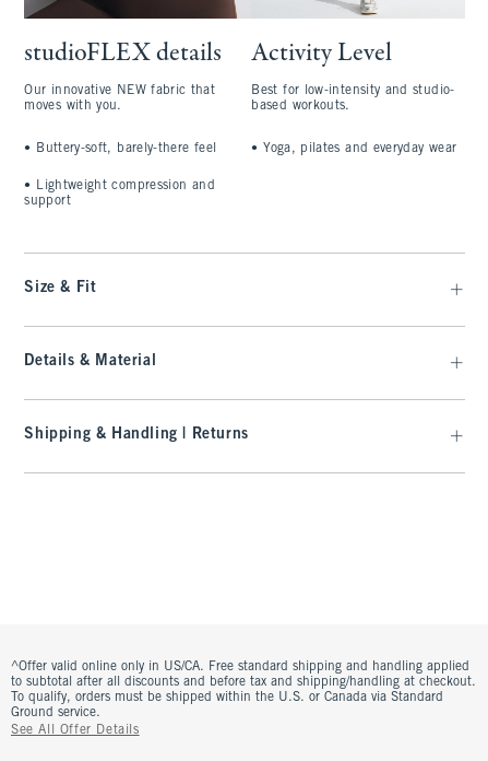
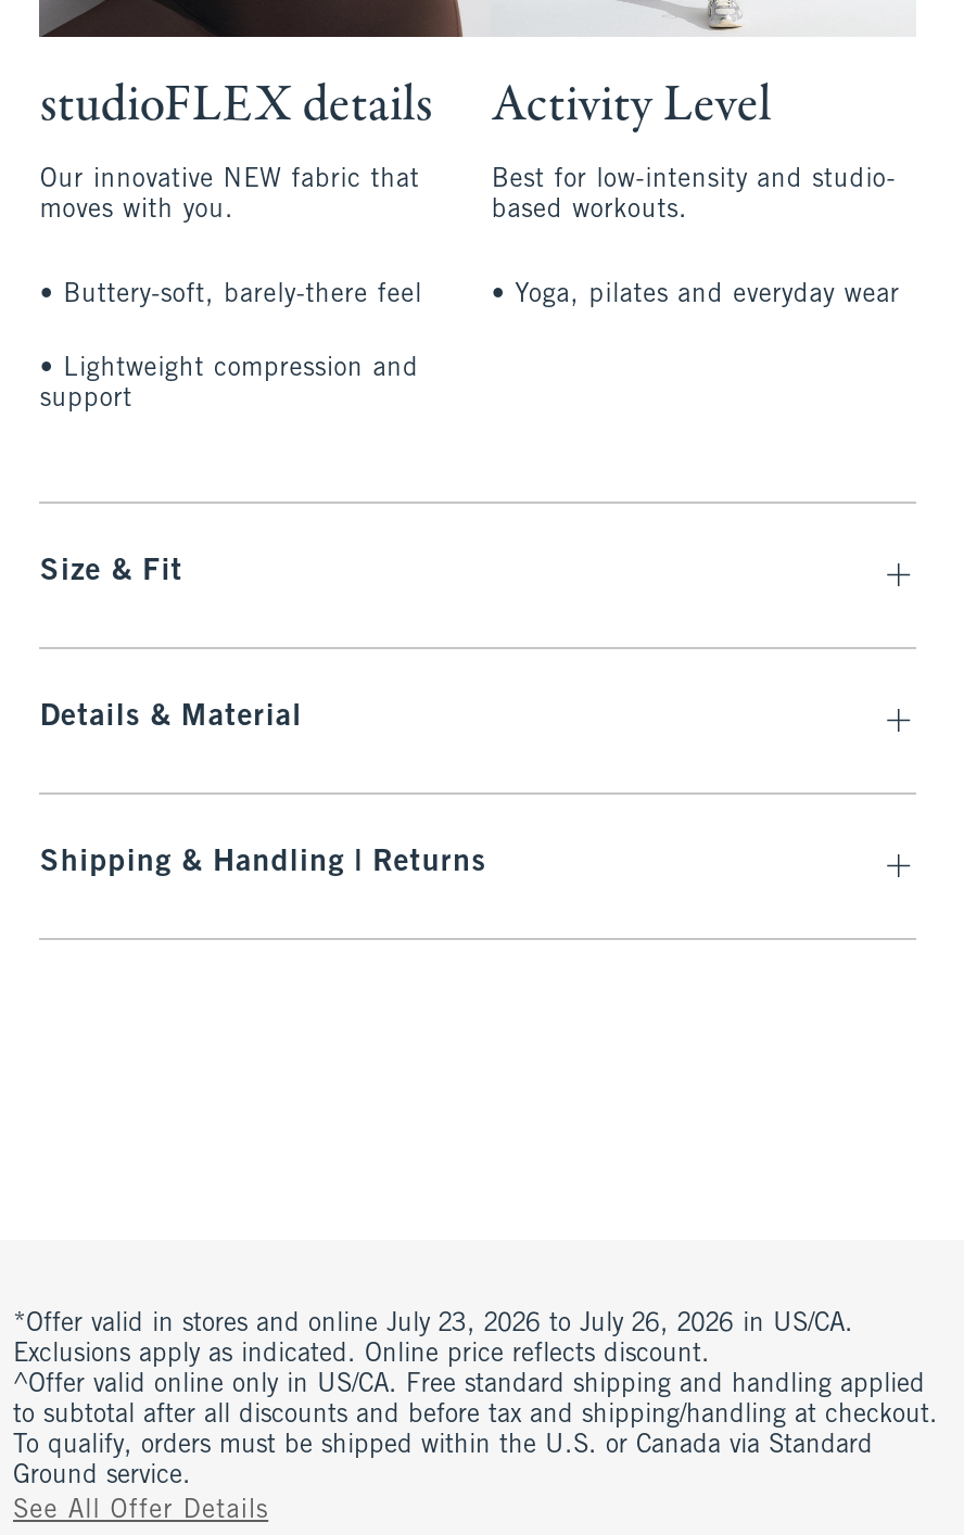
+ *Offer valid in stores and online July 23, 2026 to July 26, 2026 in US/CA.
+ Exclusions apply as indicated. Online price reflects discount.
